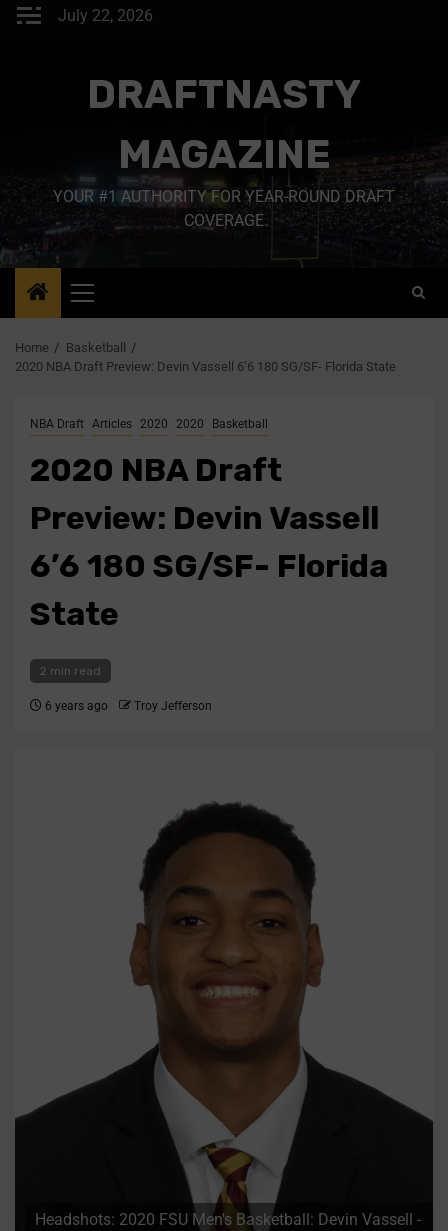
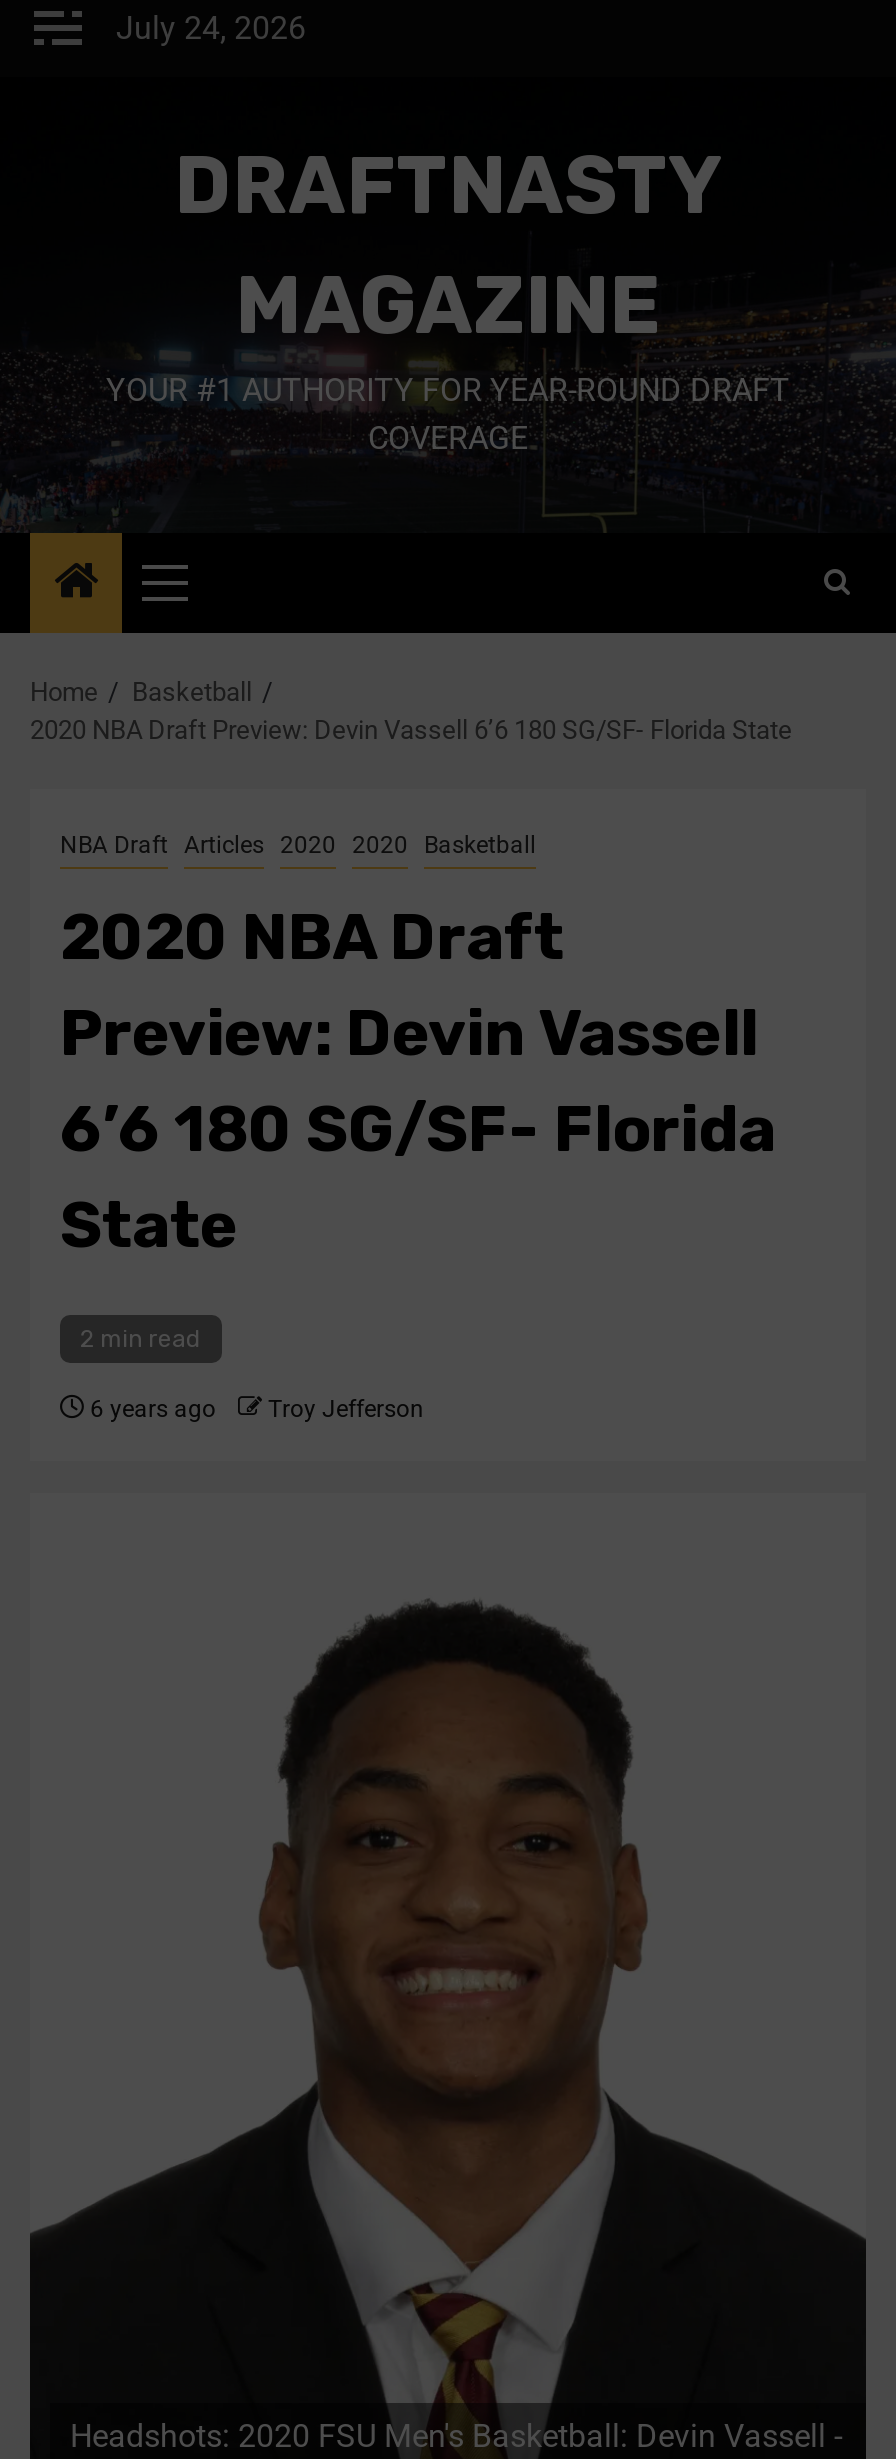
- July 22, 2026
+ July 24, 2026
